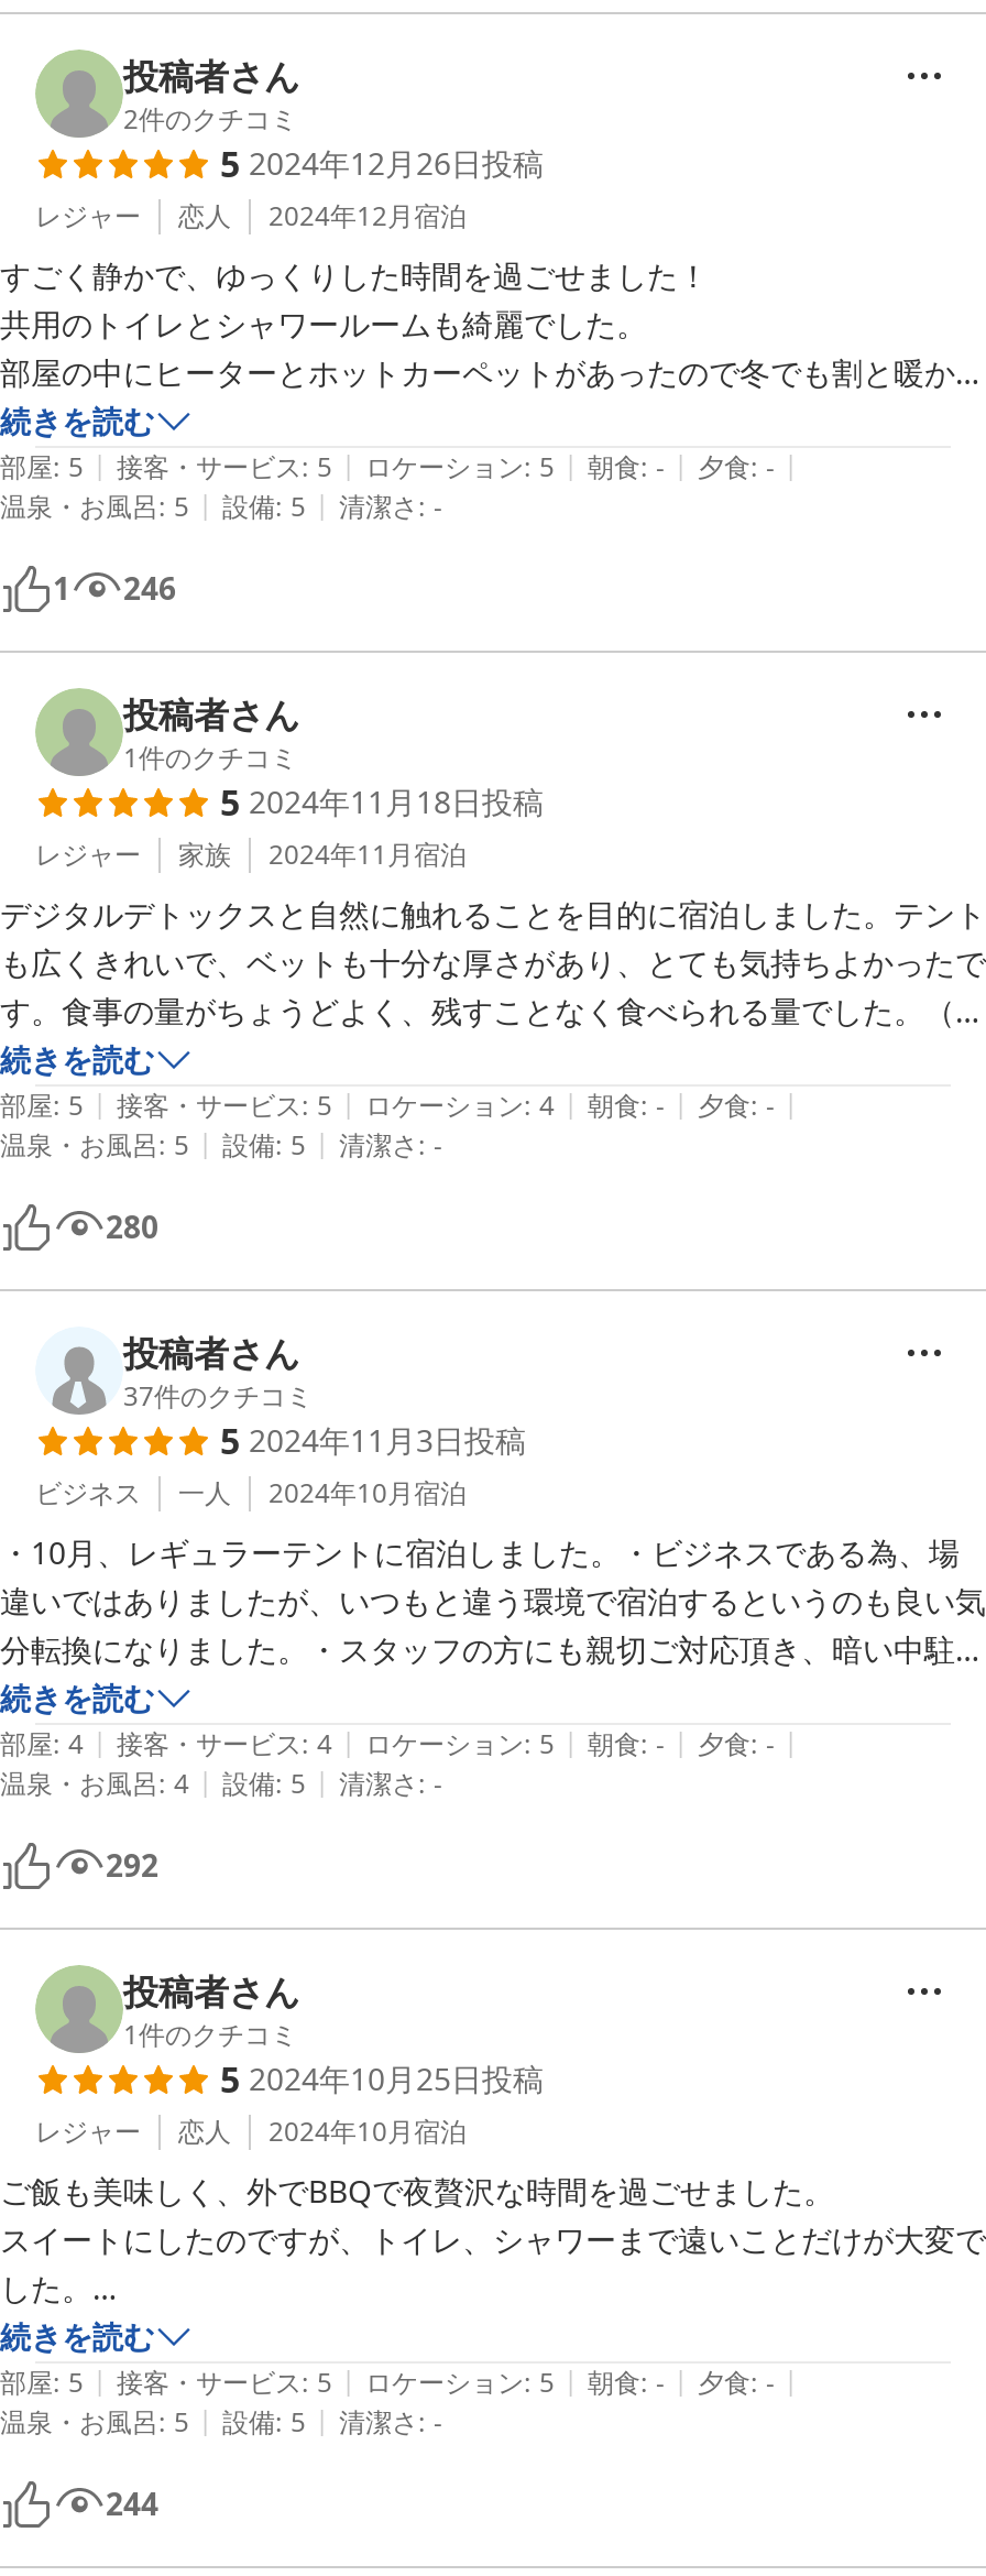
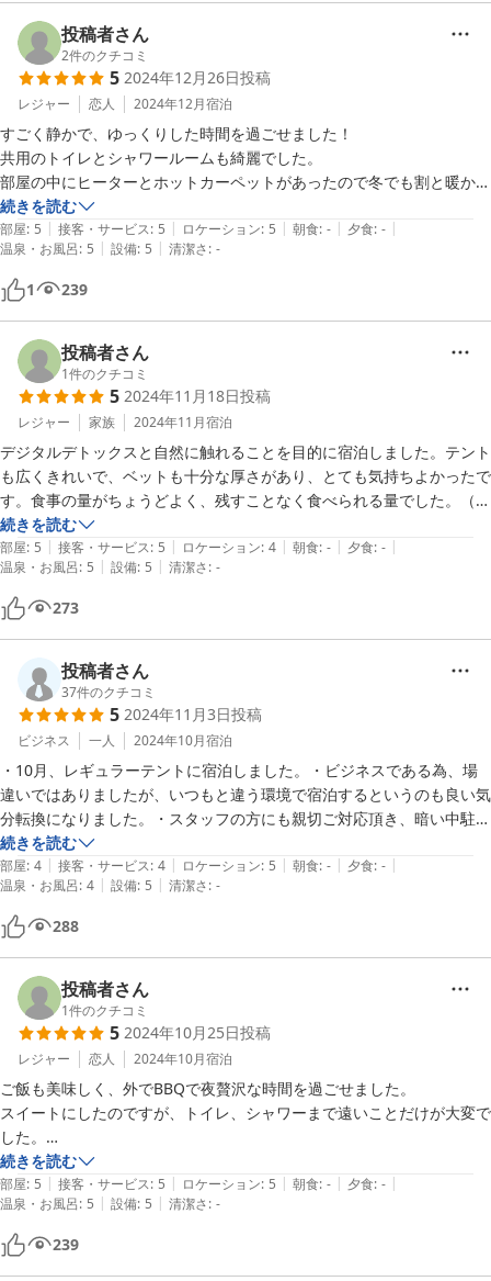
- 1 246
+ 1 239

- 280
+ 273

- 292
+ 288

- 244
+ 239
